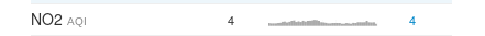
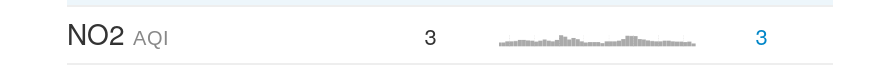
- 4
+ 3

- 4
+ 3
